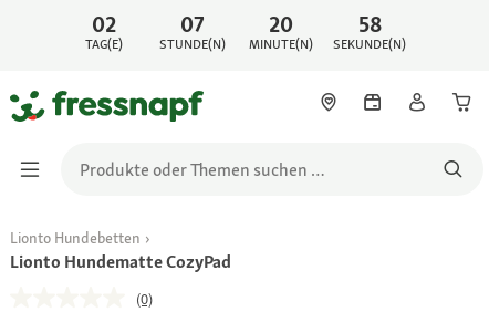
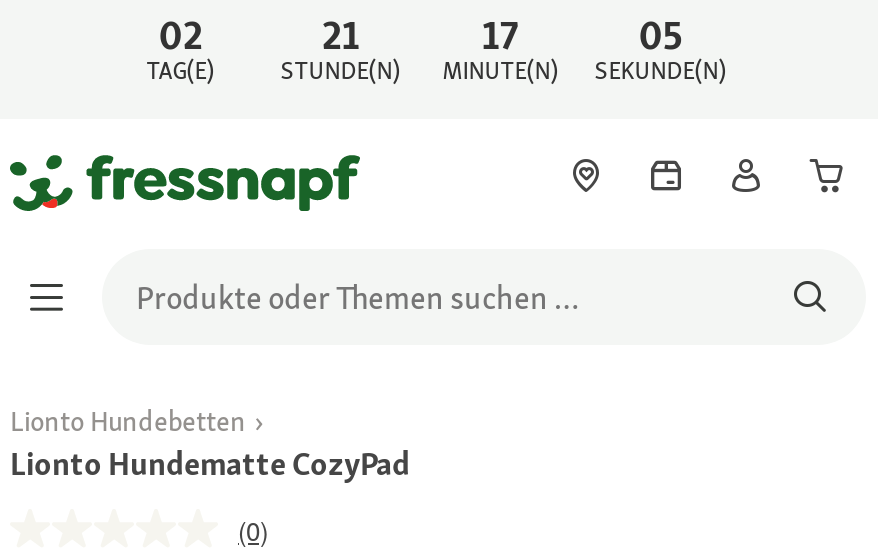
- 07
+ 21

- 20
+ 17

- 58
+ 05
